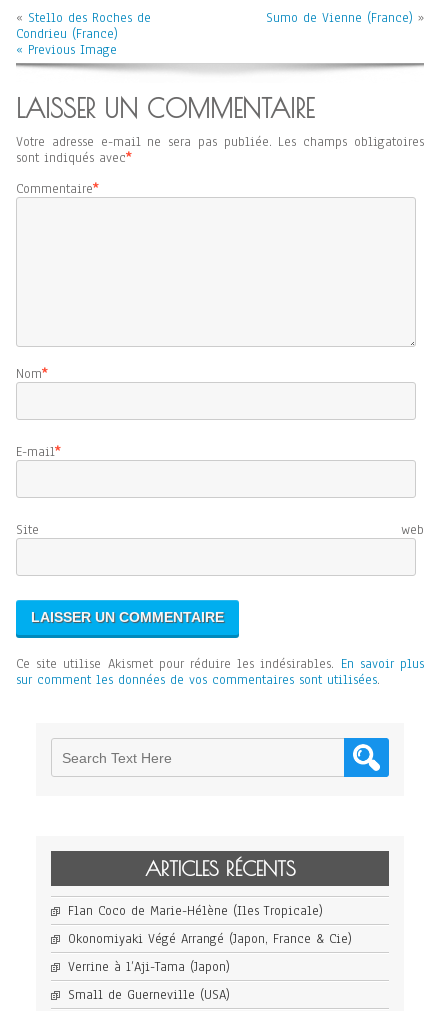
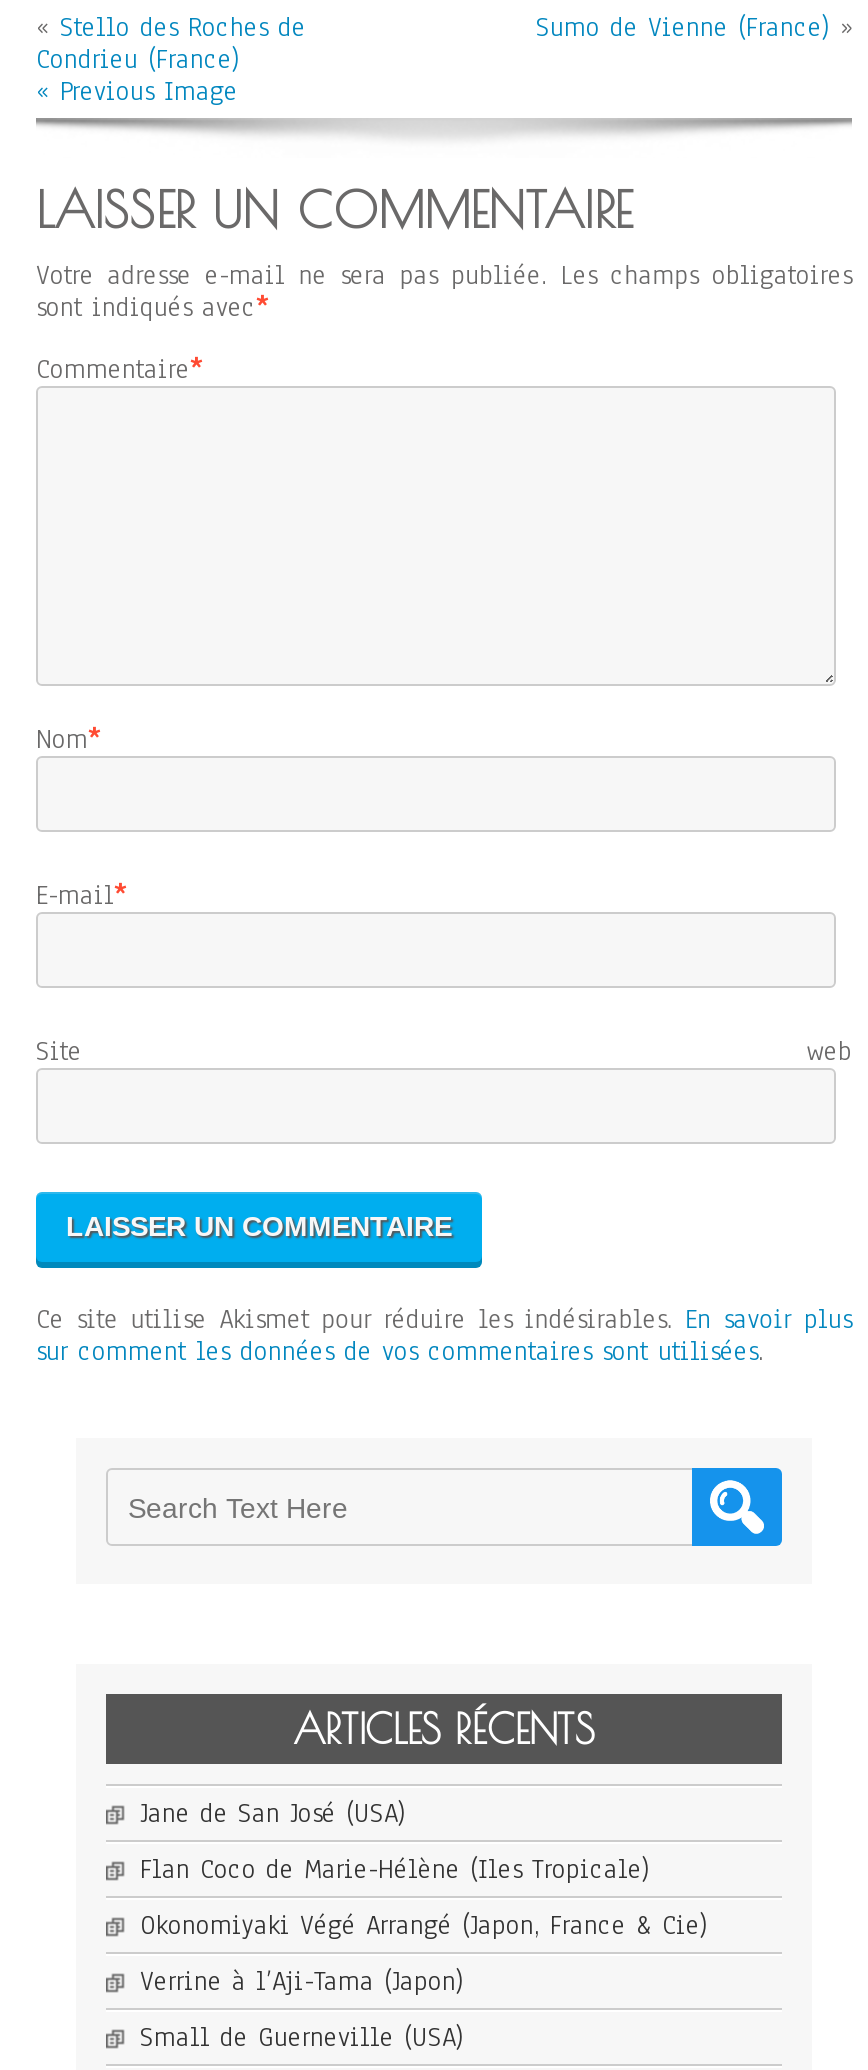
+ Jane de San José (USA)
